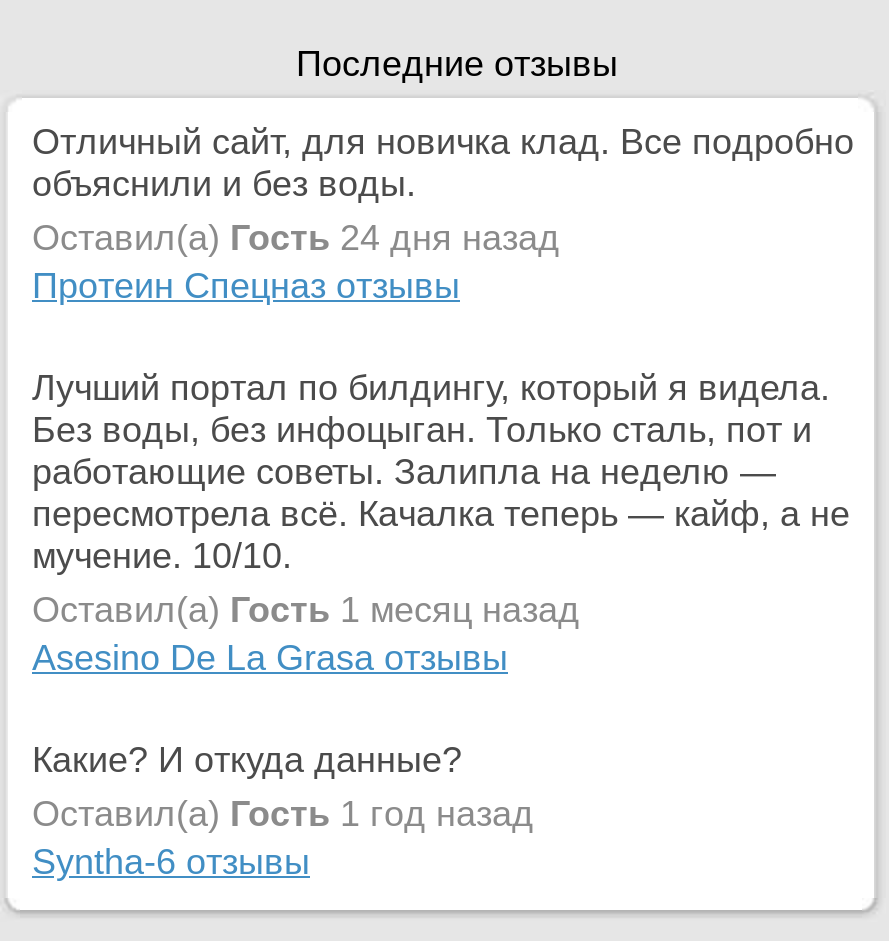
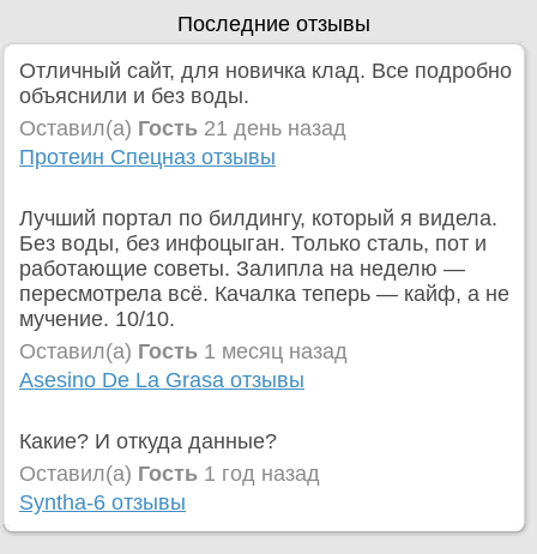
- Оставил(а) Гость 24 дня назад
+ Оставил(а) Гость 21 день назад
